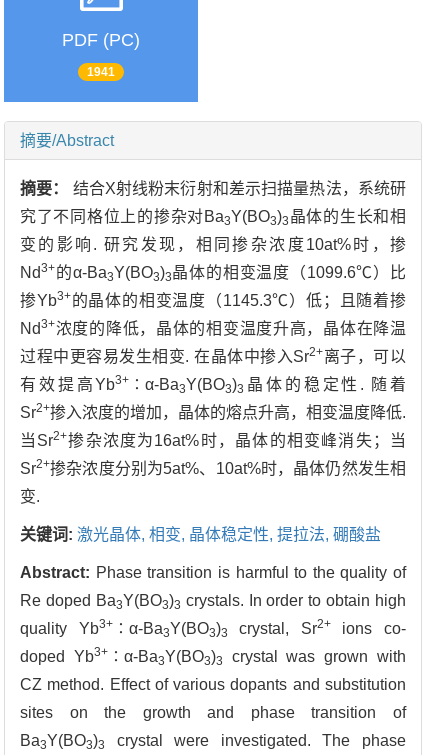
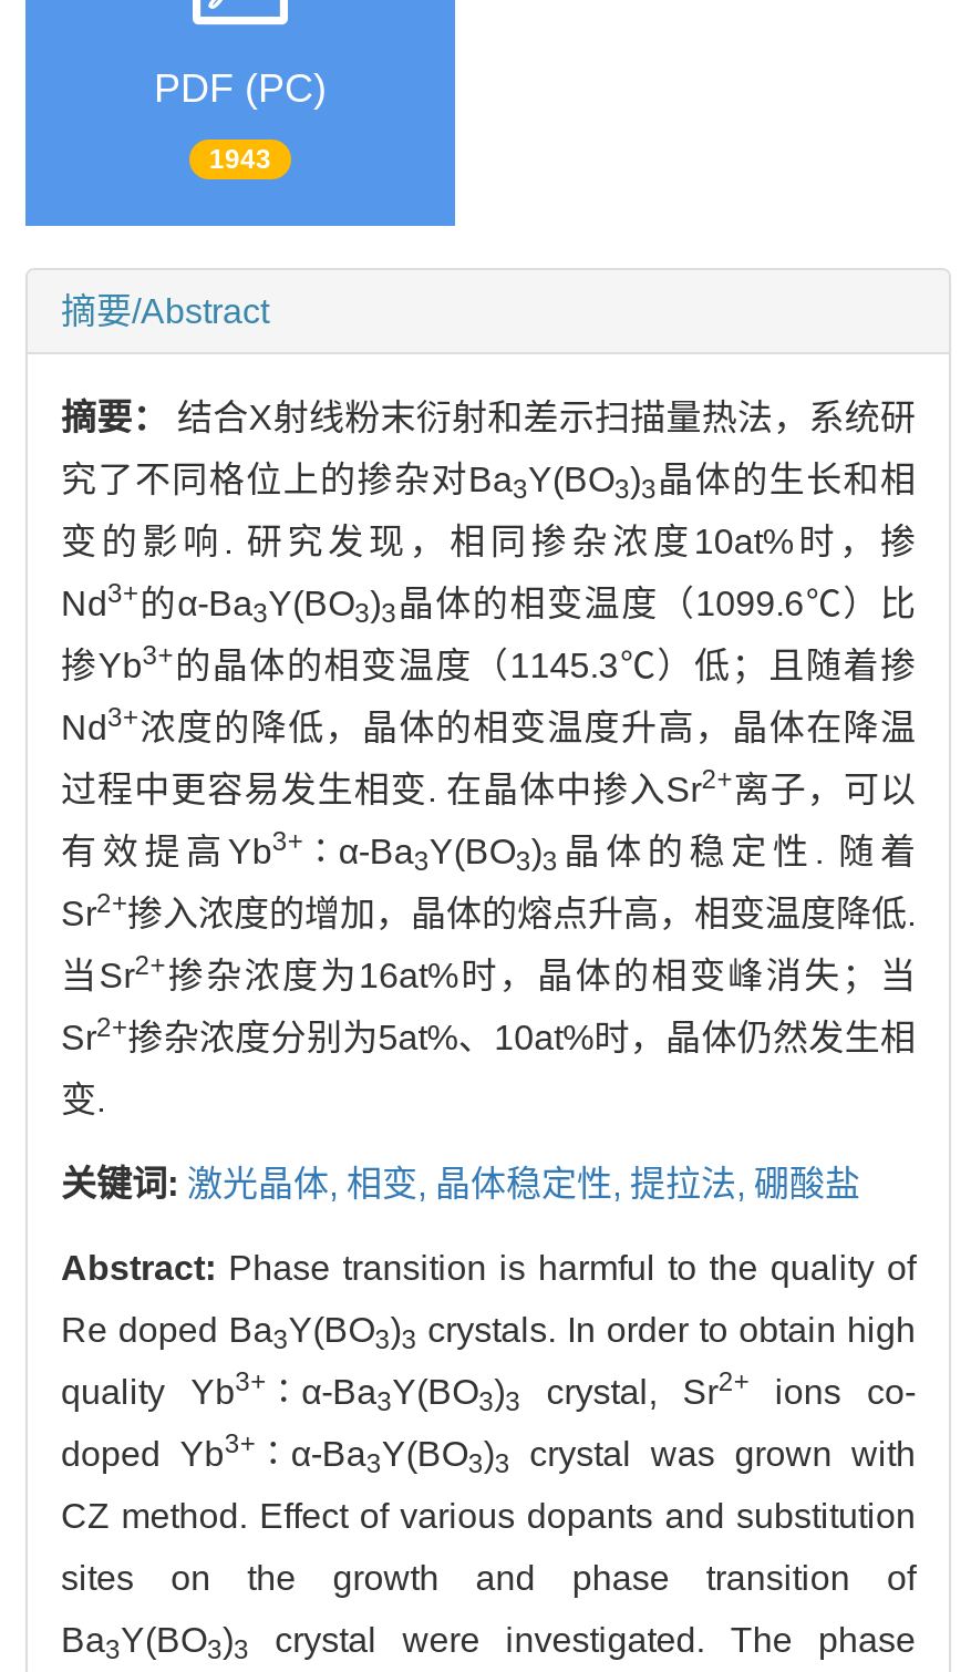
- 1941
+ 1943
